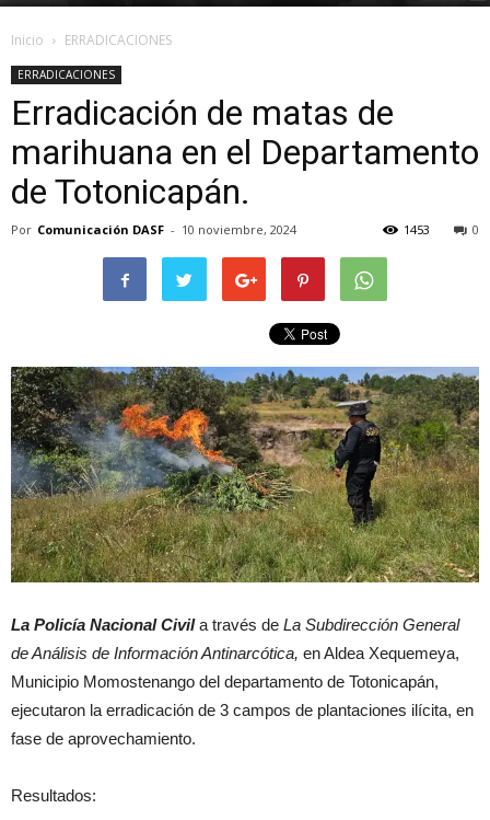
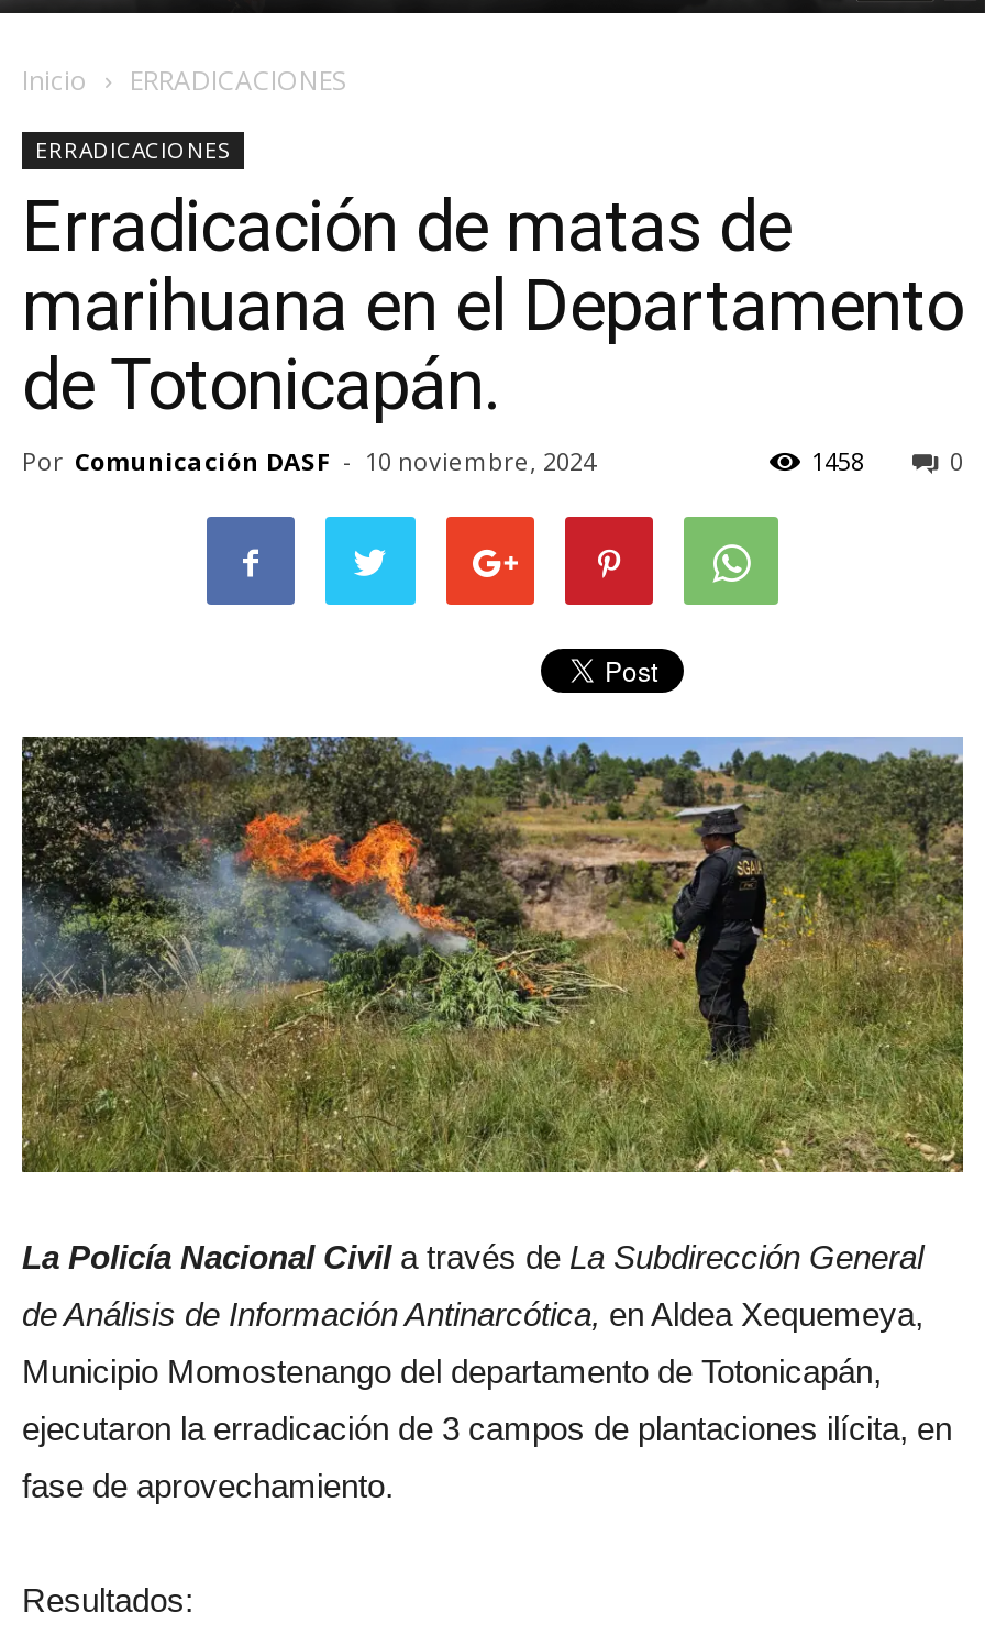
- 1453
+ 1458
